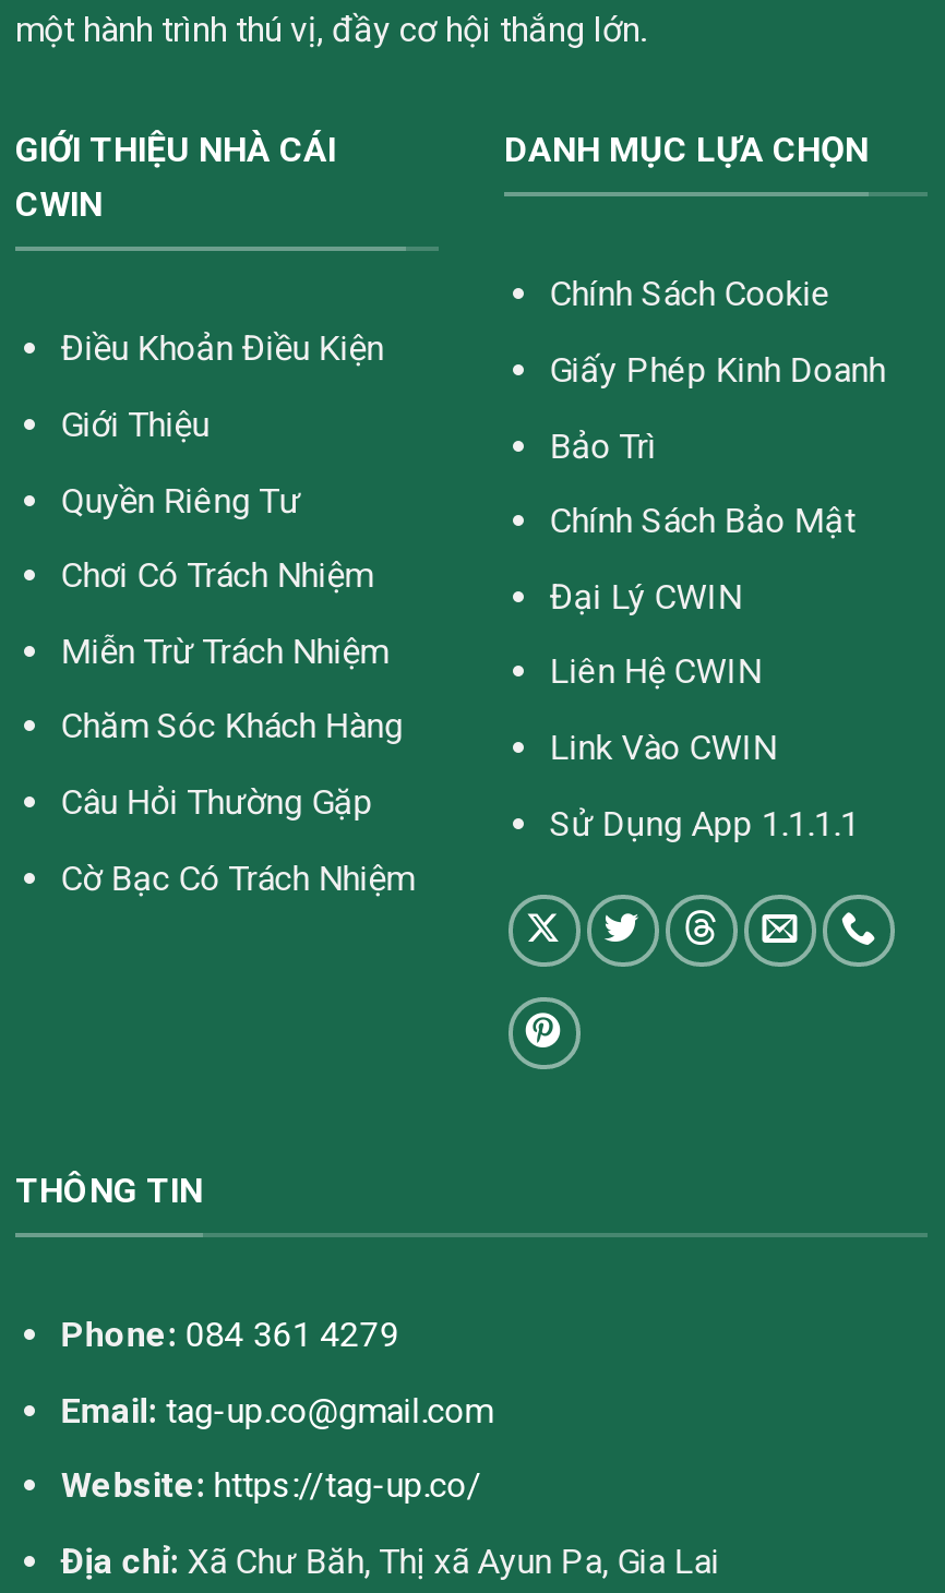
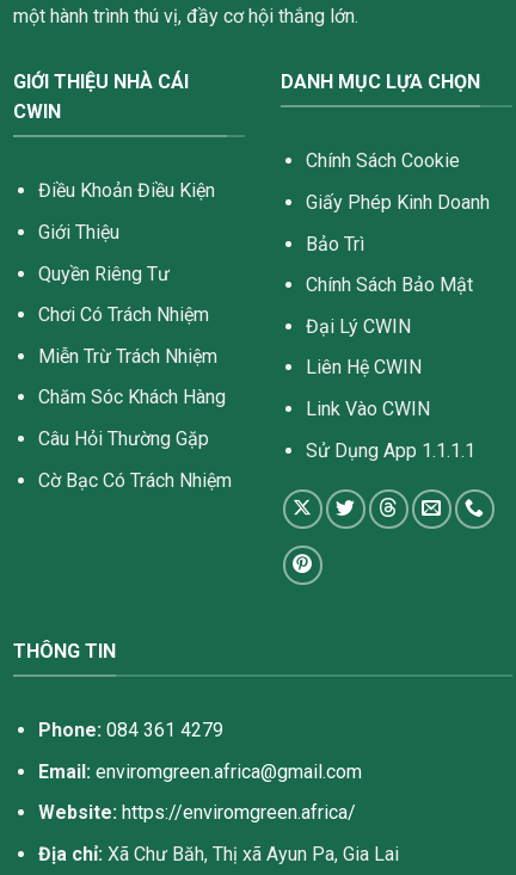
- Email: tag-up.co@gmail.com
+ Email: enviromgreen.africa@gmail.com

- Website: https://tag-up.co/
+ Website: https://enviromgreen.africa/
